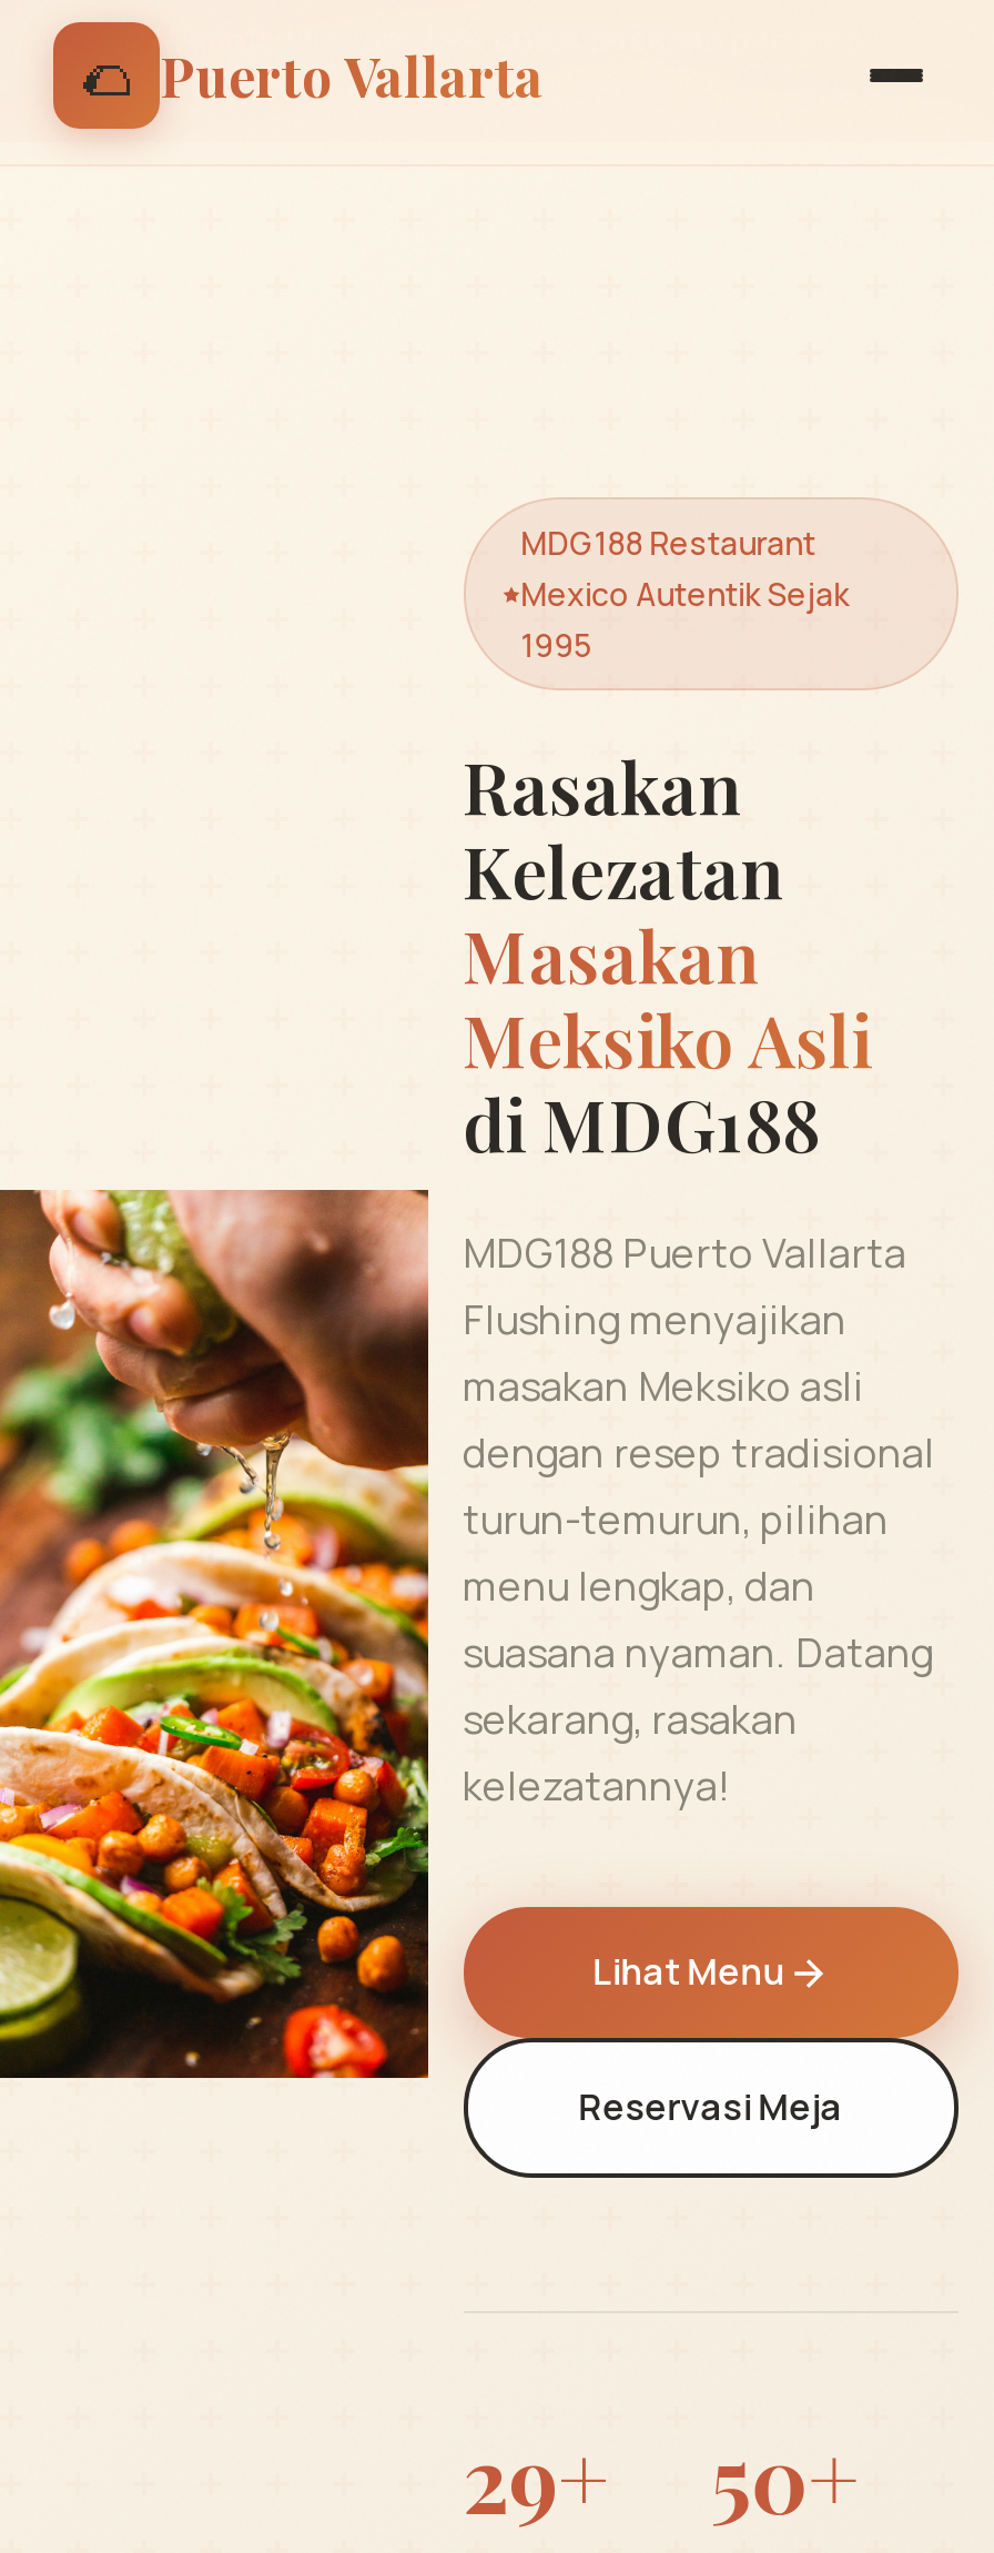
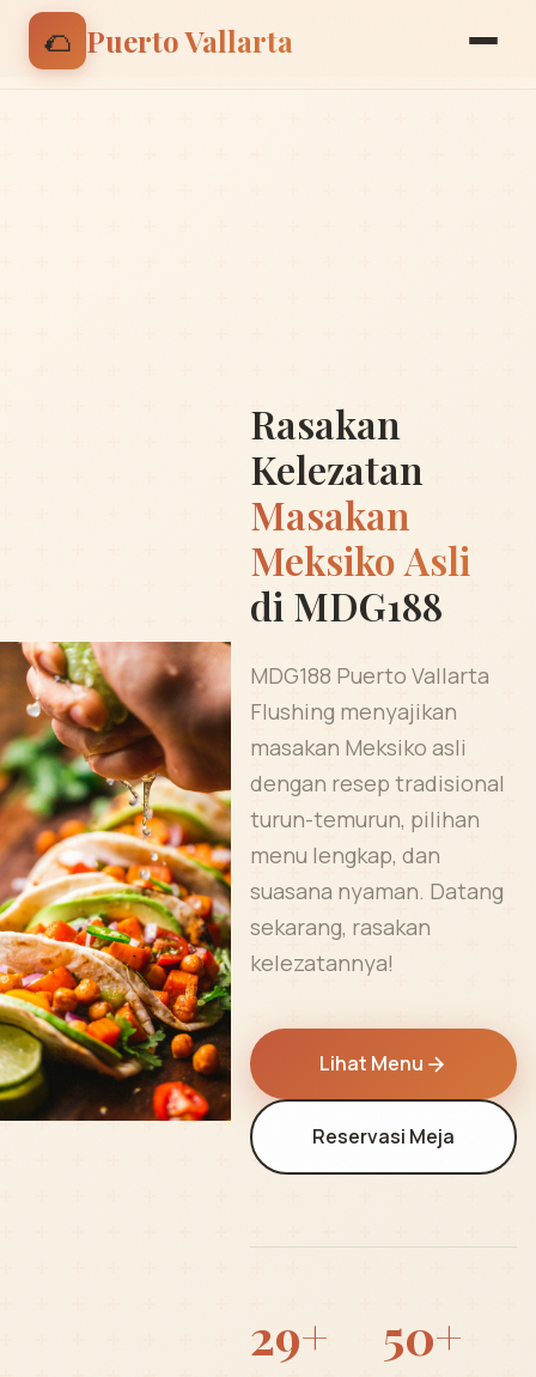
- MDG188 Restaurant
- Mexico Autentik Sejak
- 1995
